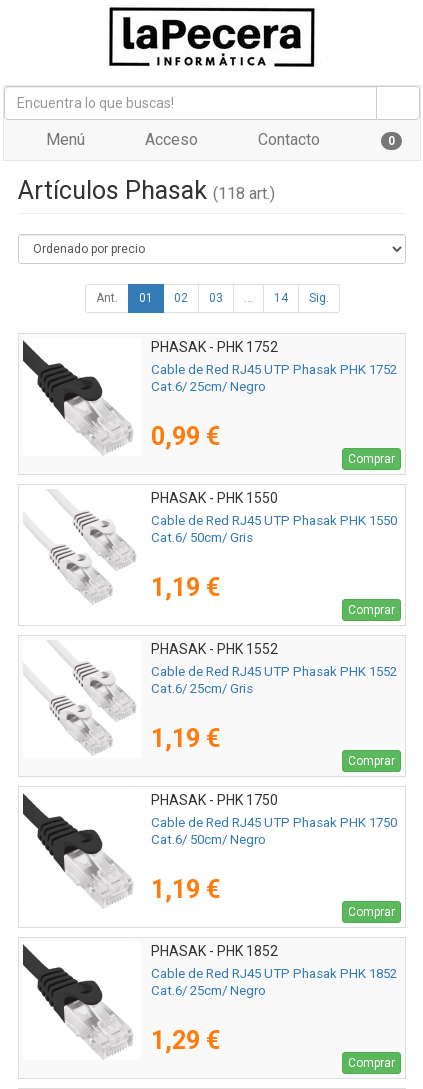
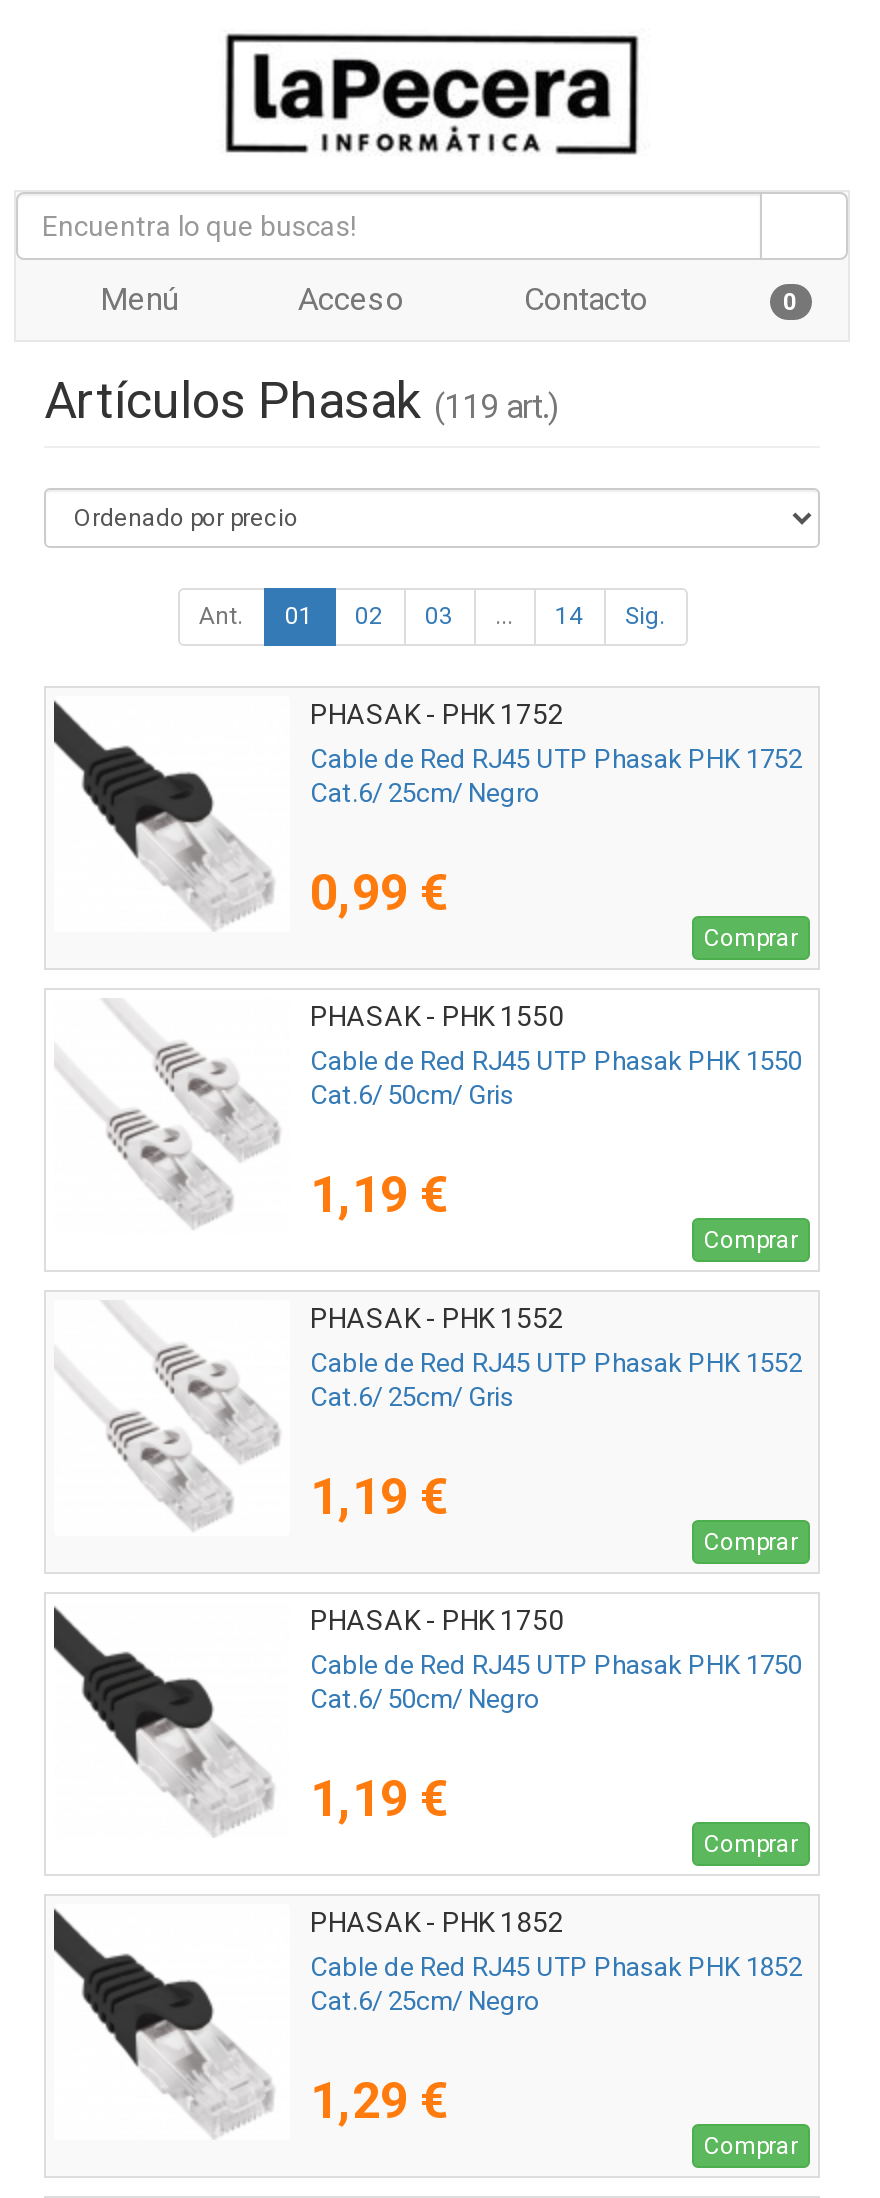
- Artículos Phasak (118 art.)
+ Artículos Phasak (119 art.)
